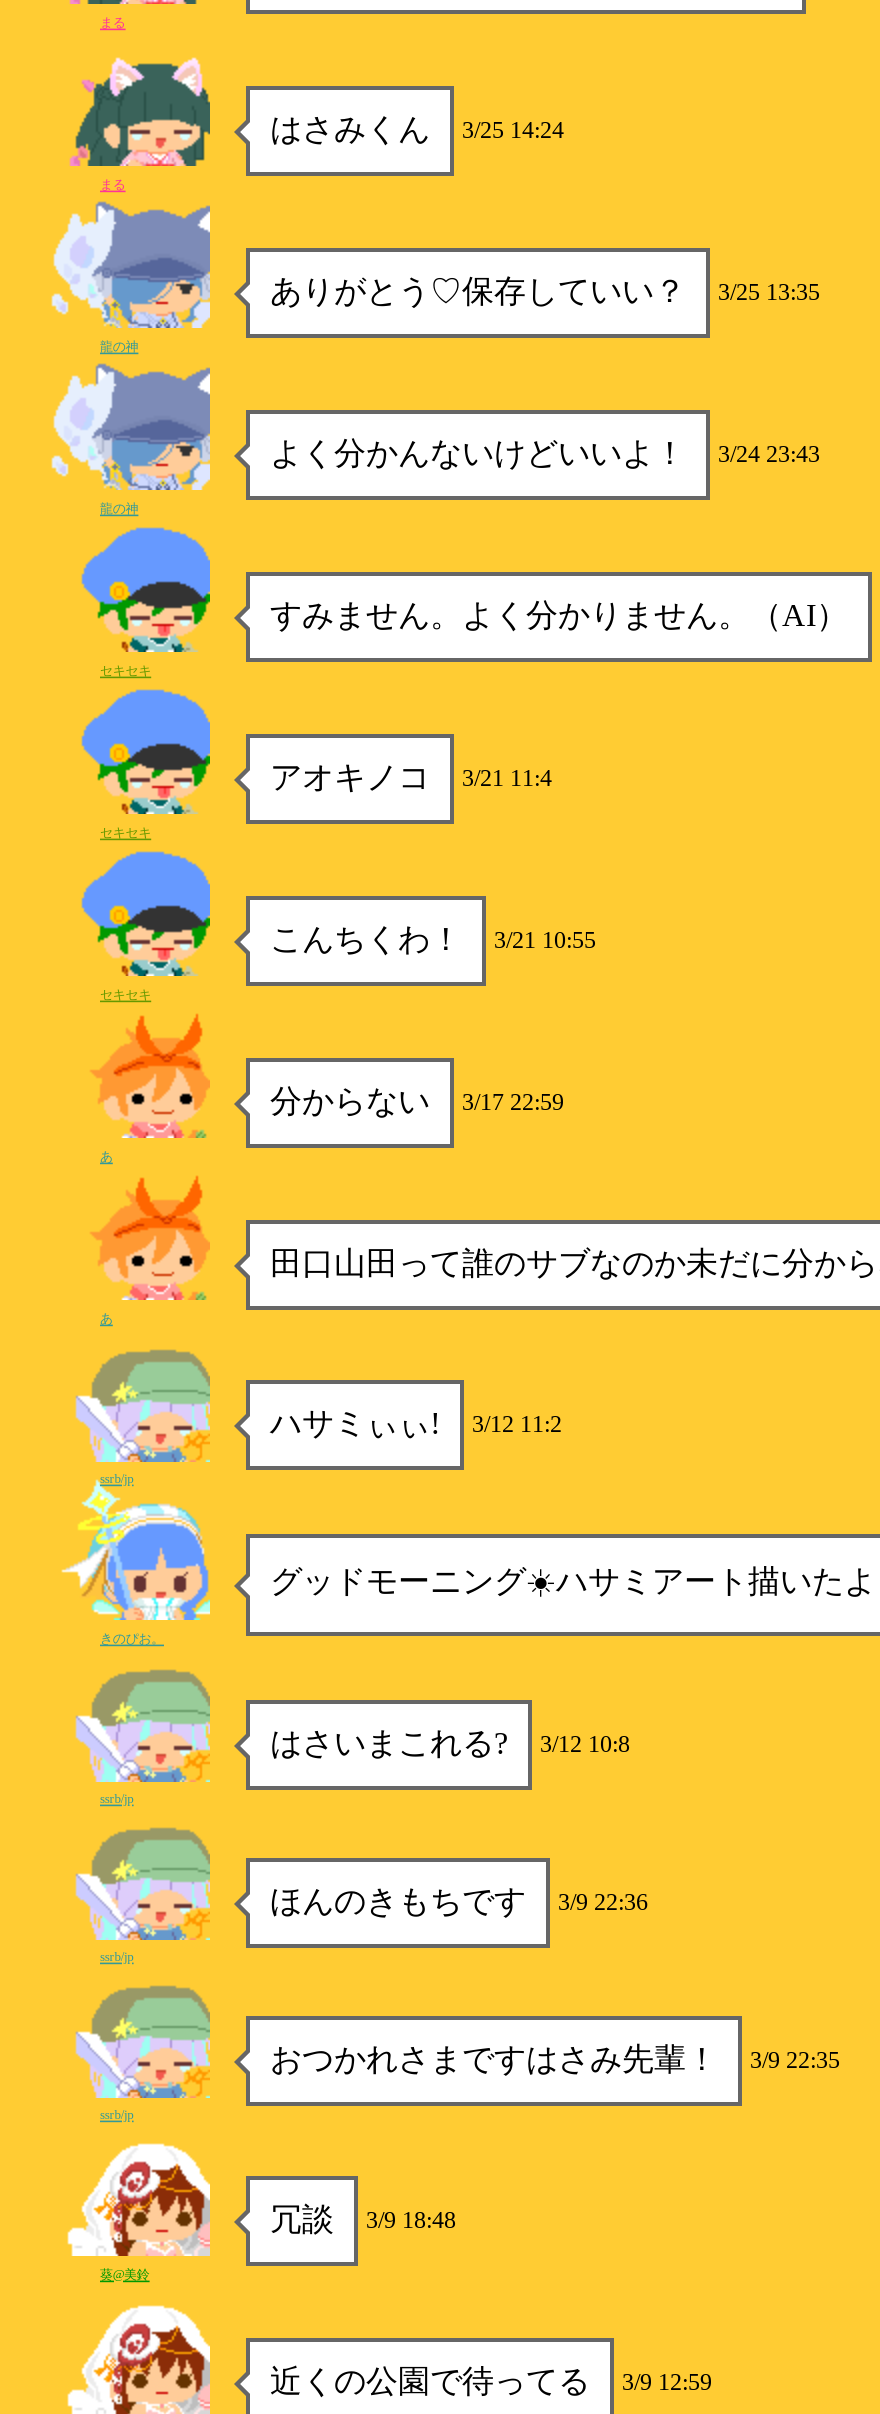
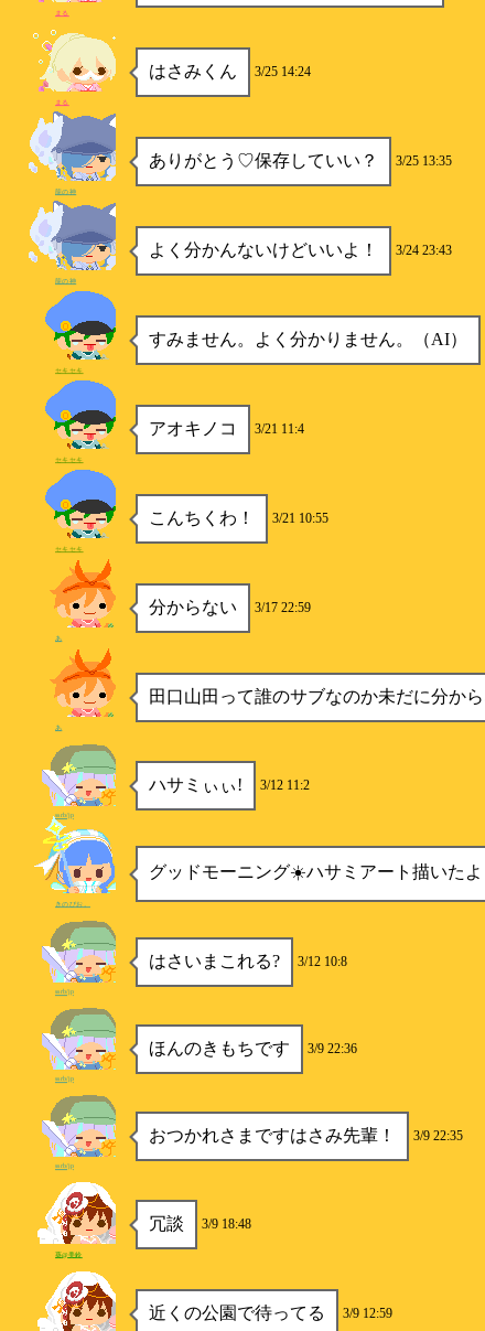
- [image]
+ [image]
